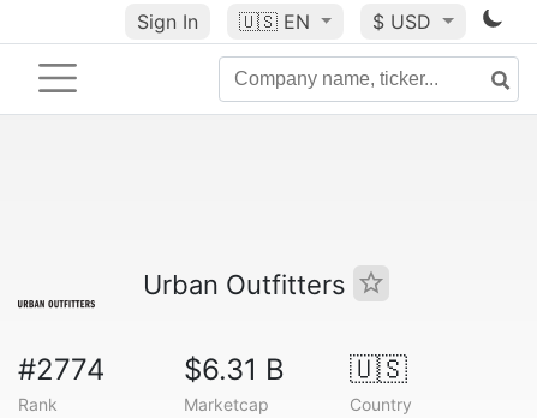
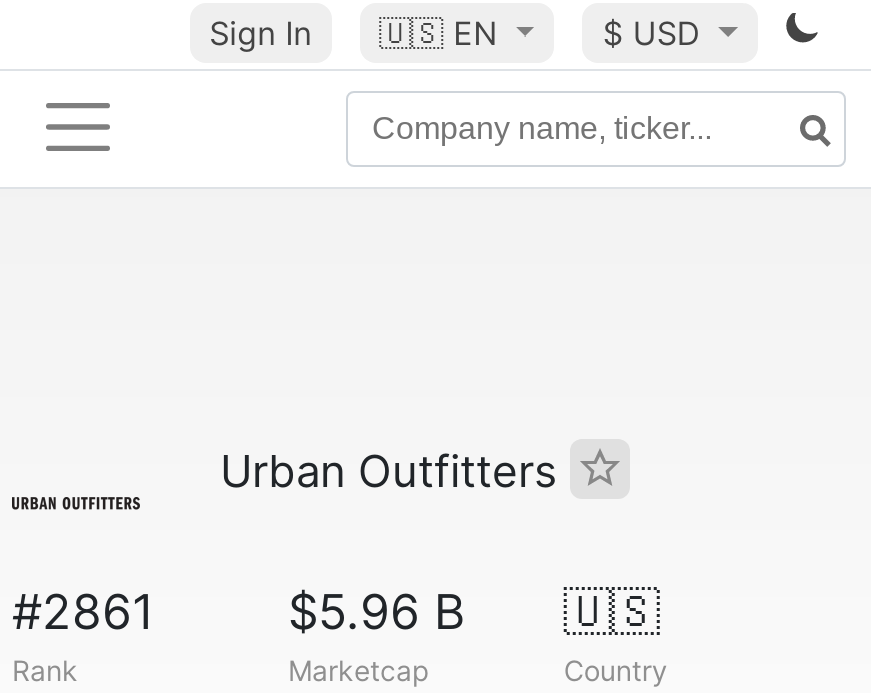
- #2774
+ #2861

- $6.31 B
+ $5.96 B
